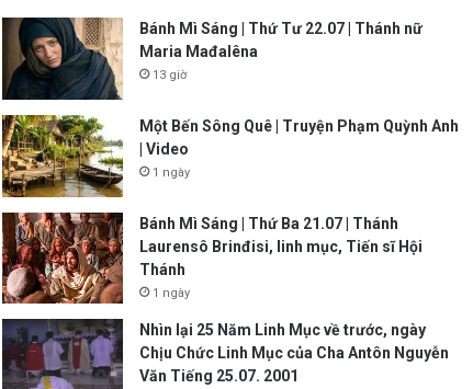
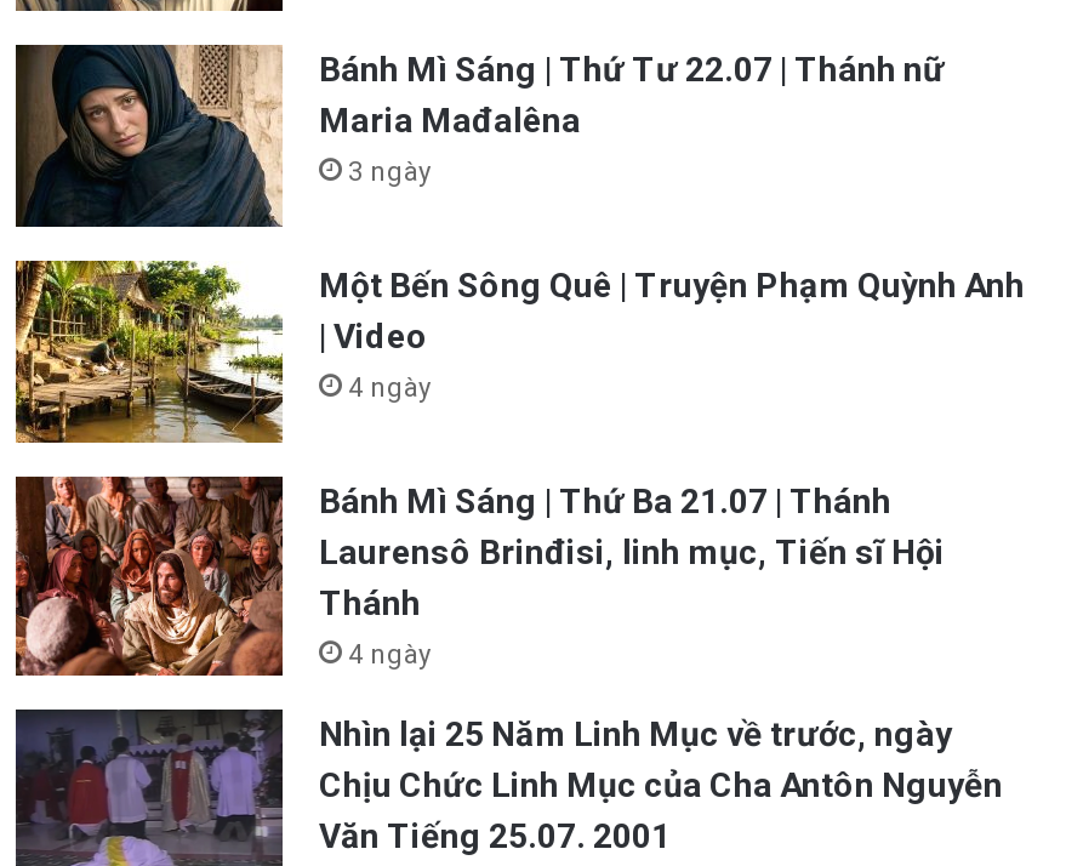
- 13 giờ
+ 3 ngày

- 1 ngày
+ 4 ngày

- 1 ngày
+ 4 ngày
